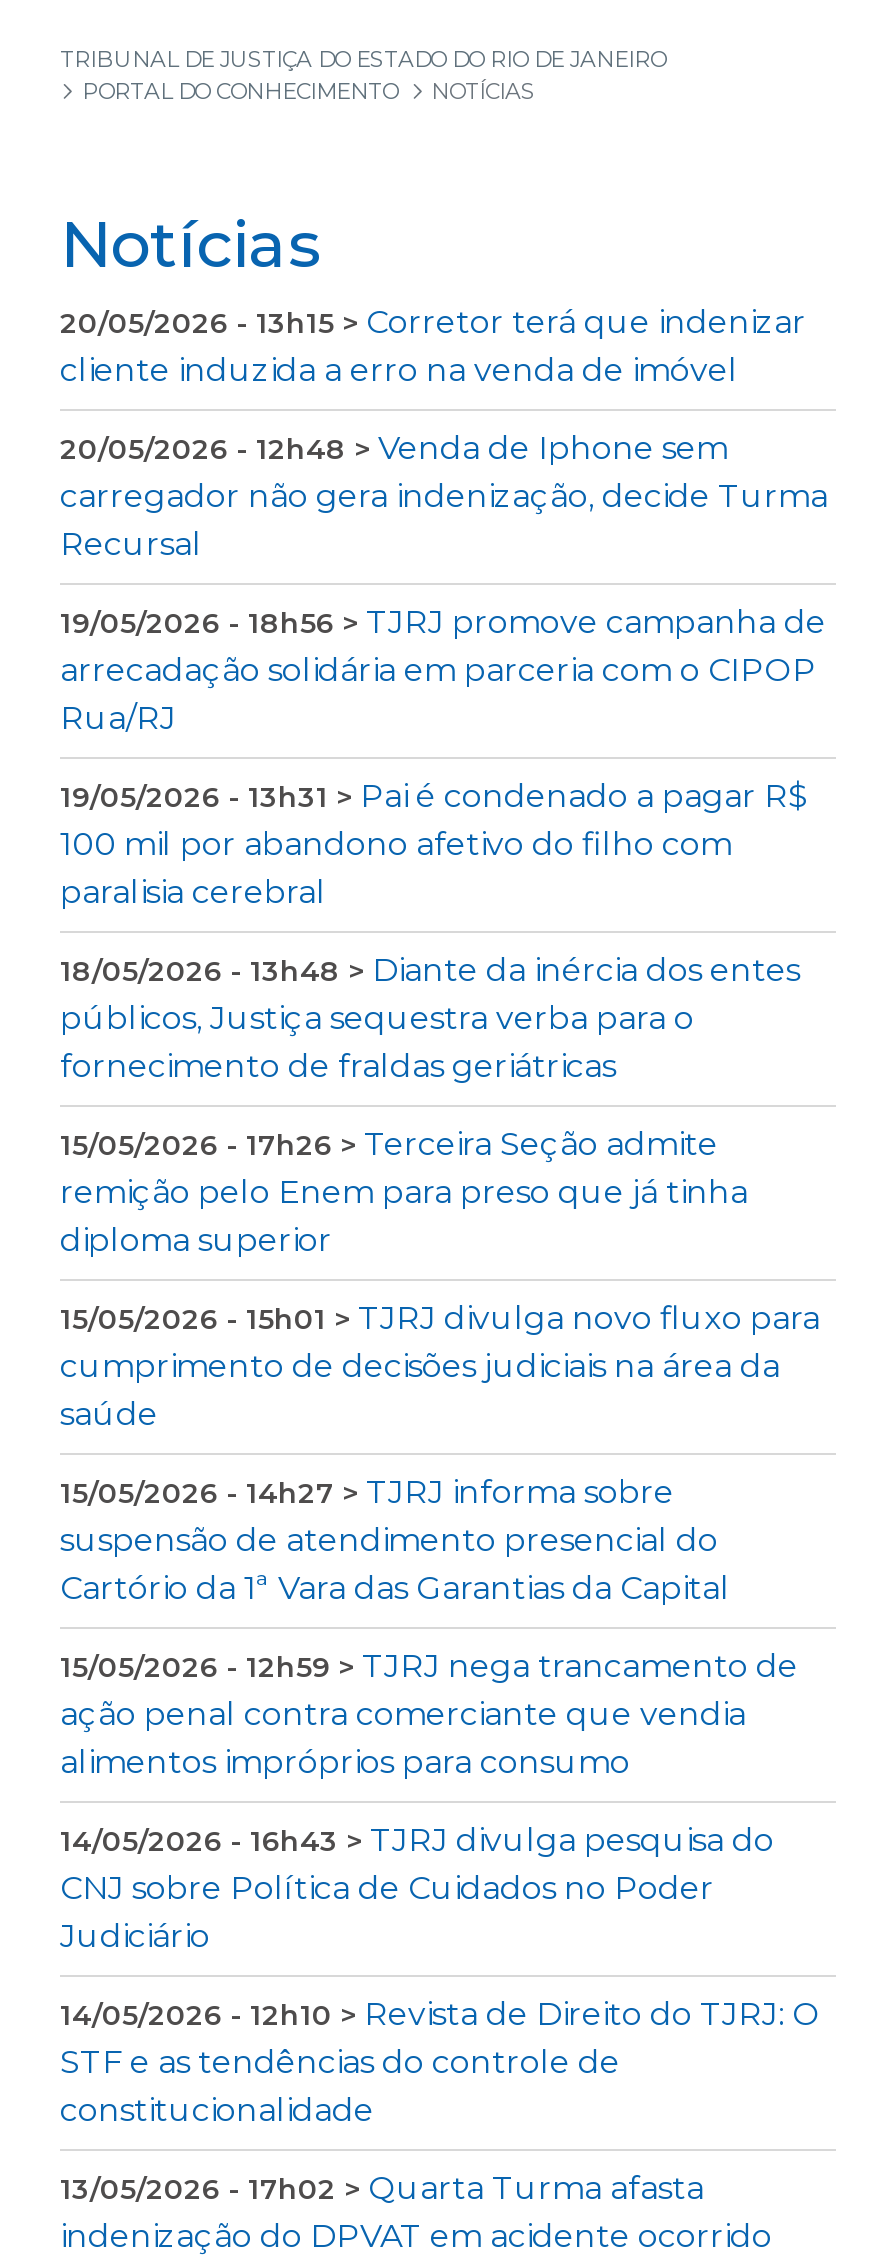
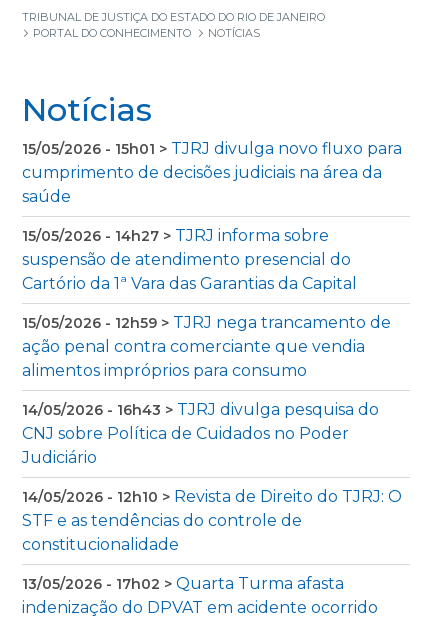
- 20/05/2026 - 13h15 > Corretor terá que indenizar
- cliente induzida a erro na venda de imóvel
- 20/05/2026 - 12h48 > Venda de Iphone sem
- carregador não gera indenização, decide Turma
- Recursal
- 19/05/2026 - 18h56 > TJRJ promove campanha de
- arrecadação solidária em parceria com o CIPOP
- Rua/RJ
- 19/05/2026 - 13h31 > Pai é condenado a pagar R$
- 100 mil por abandono afetivo do filho com
- paralisia cerebral
- 18/05/2026 - 13h48 > Diante da inércia dos entes
- públicos, Justiça sequestra verba para o
- fornecimento de fraldas geriátricas
- 15/05/2026 - 17h26 > Terceira Seção admite
- remição pelo Enem para preso que já tinha
- diploma superior
